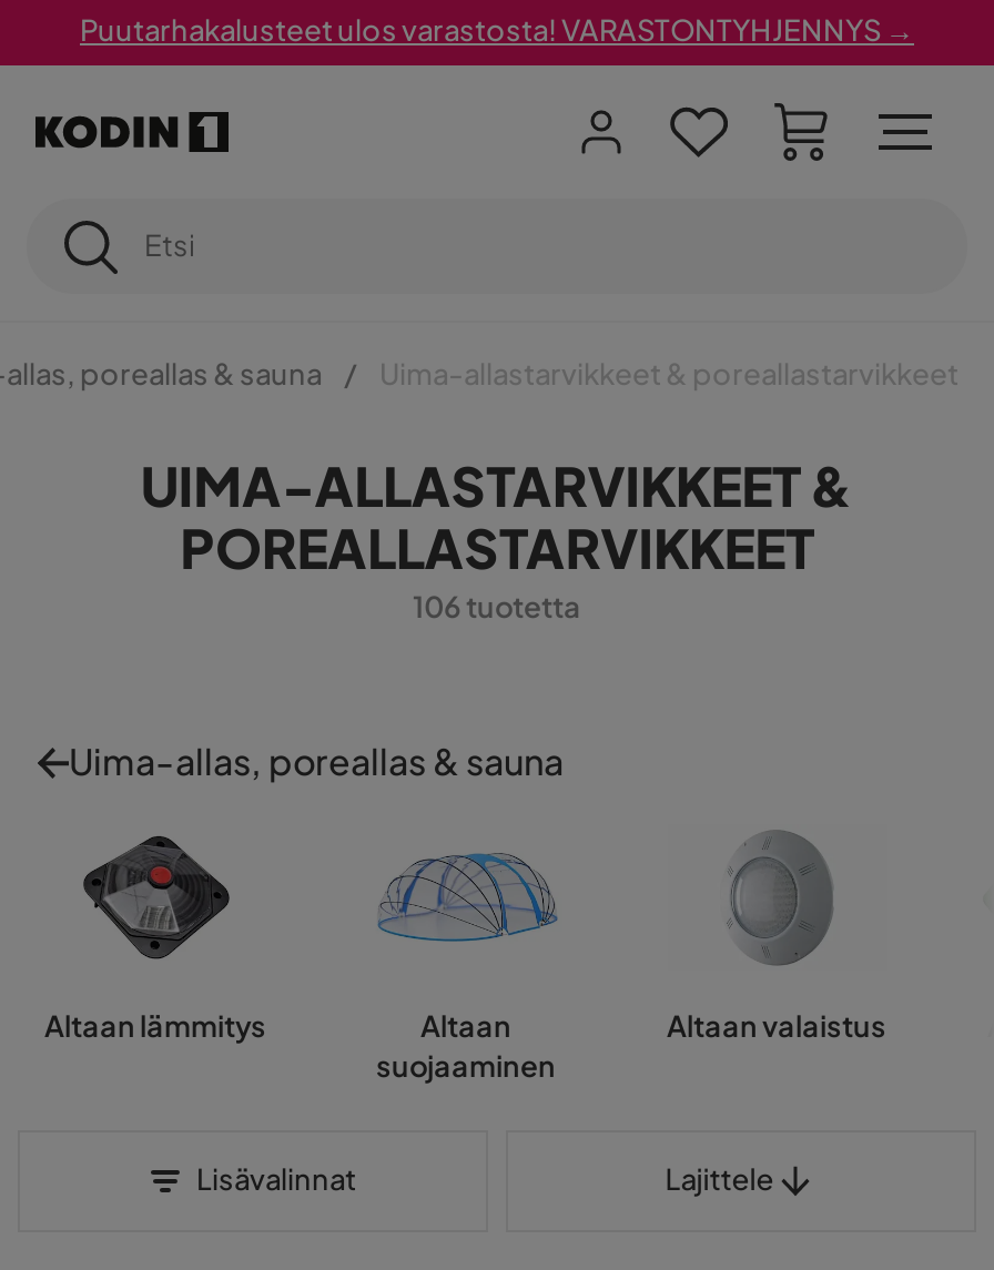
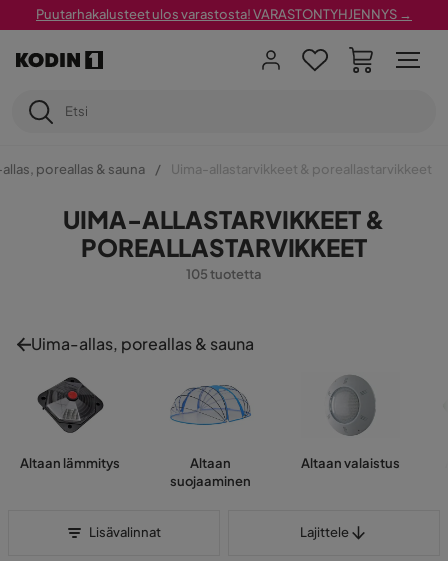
- 106 tuotetta
+ 105 tuotetta
